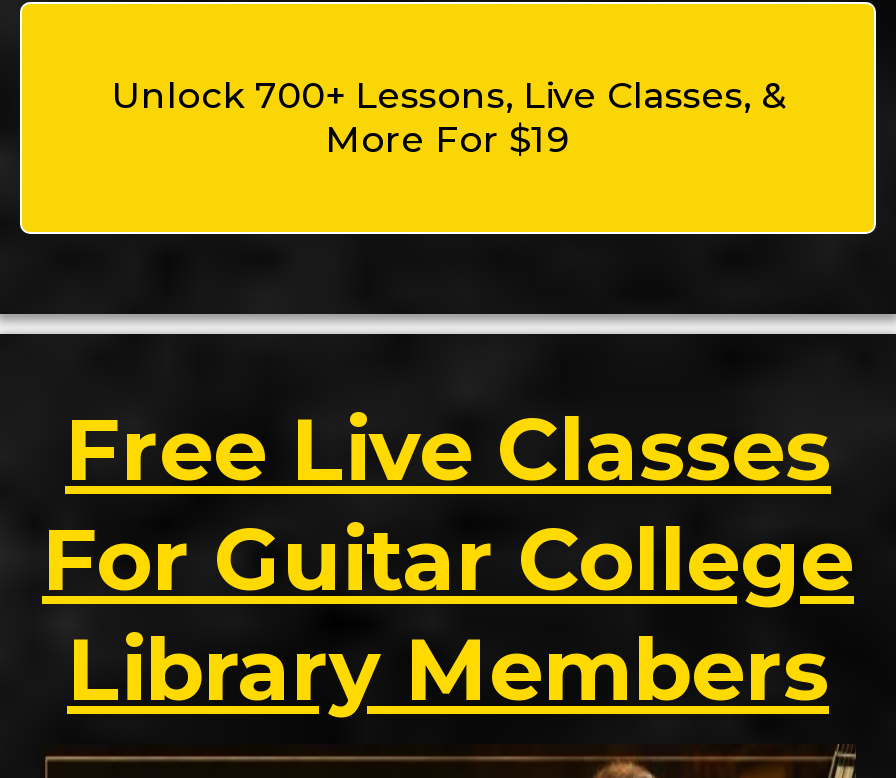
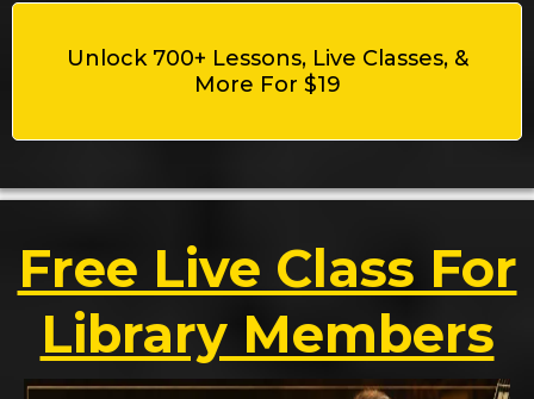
- Free Live Classes
- For Guitar College
+ Free Live Class For
